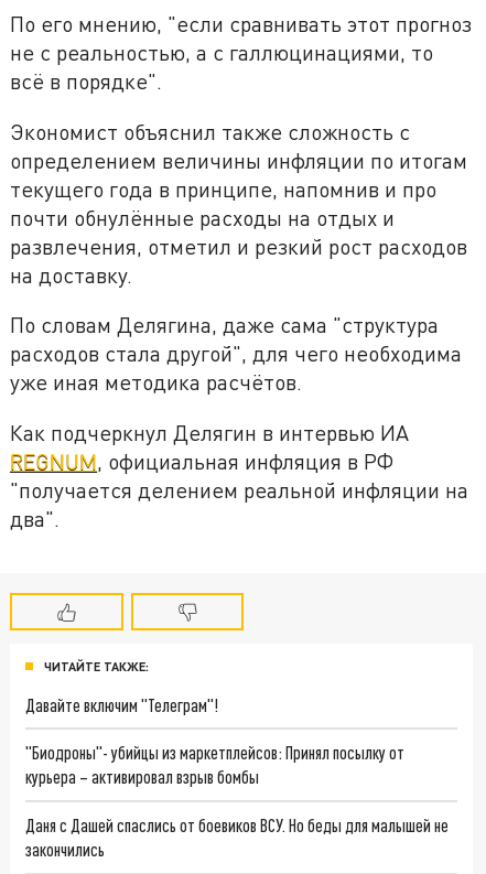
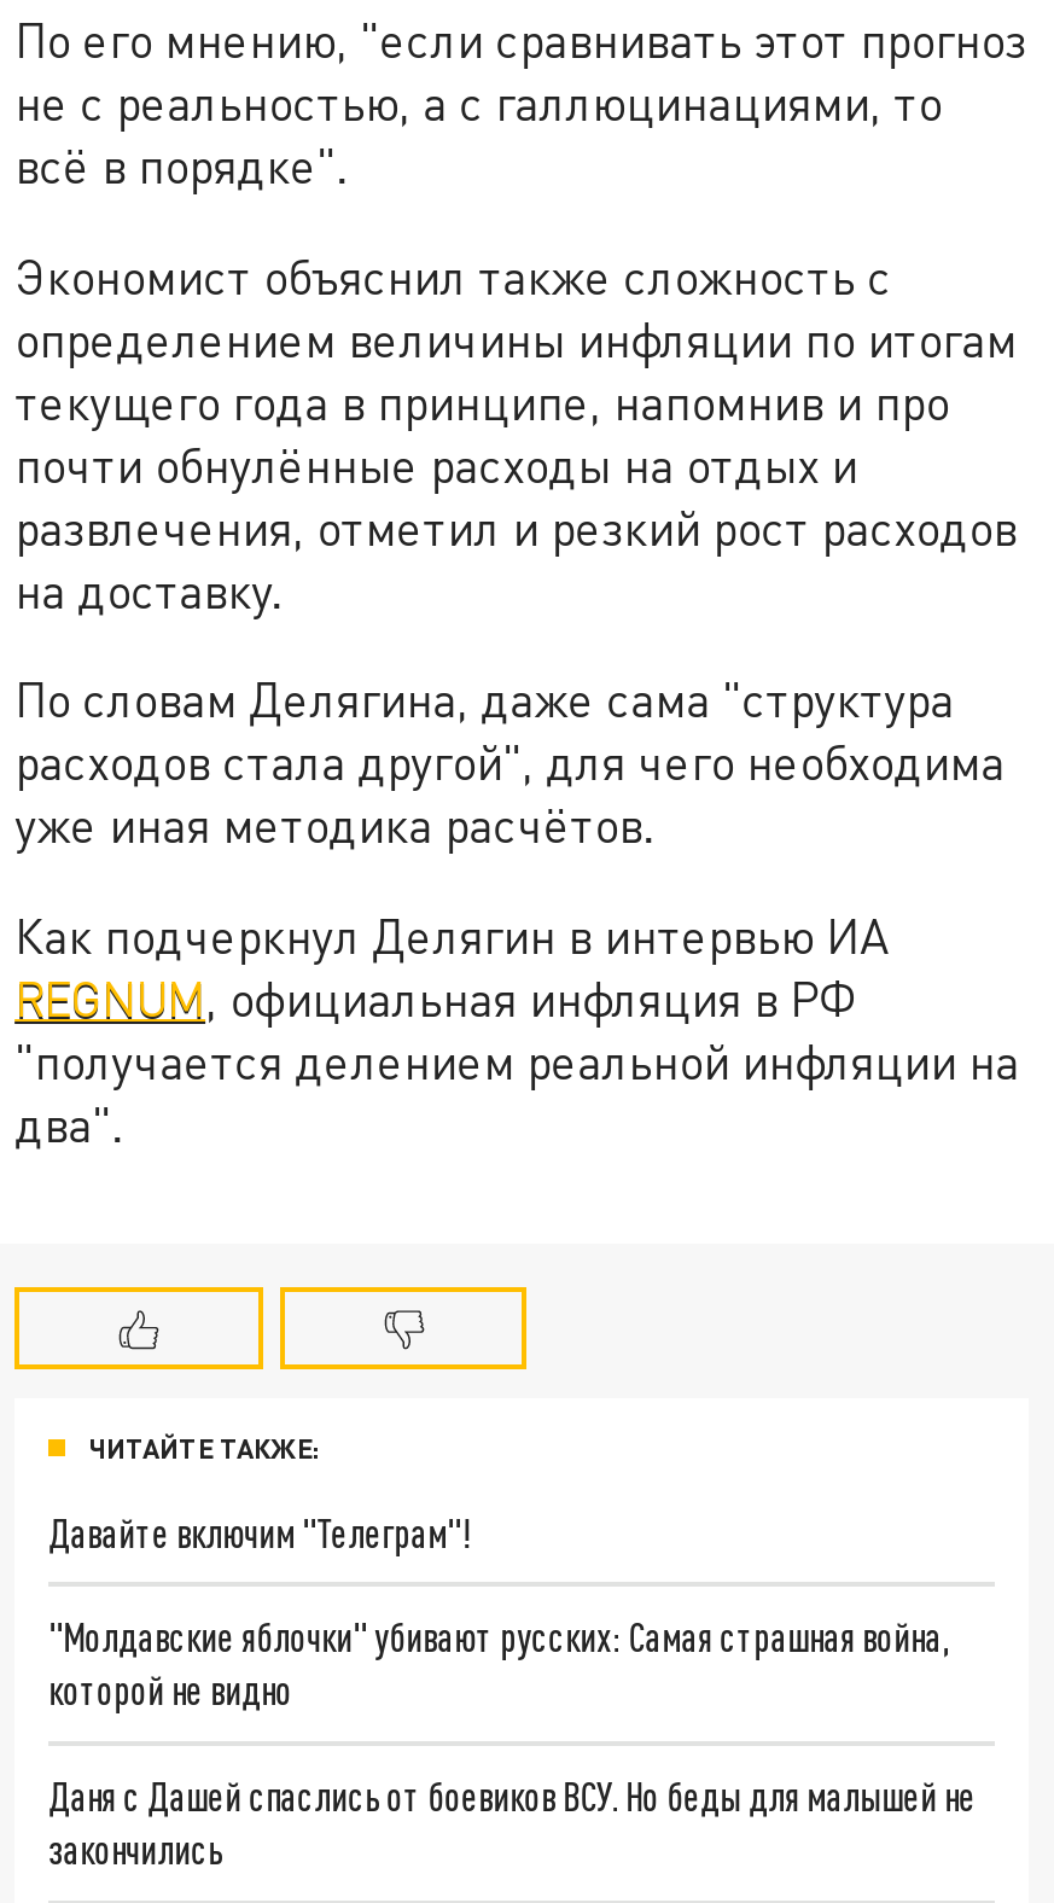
- "Биодроны"- убийцы из маркетплейсов: Принял посылку от
- курьера – активировал взрыв бомбы
+ "Молдавские яблочки" убивают русских: Самая страшная война,
+ которой не видно
